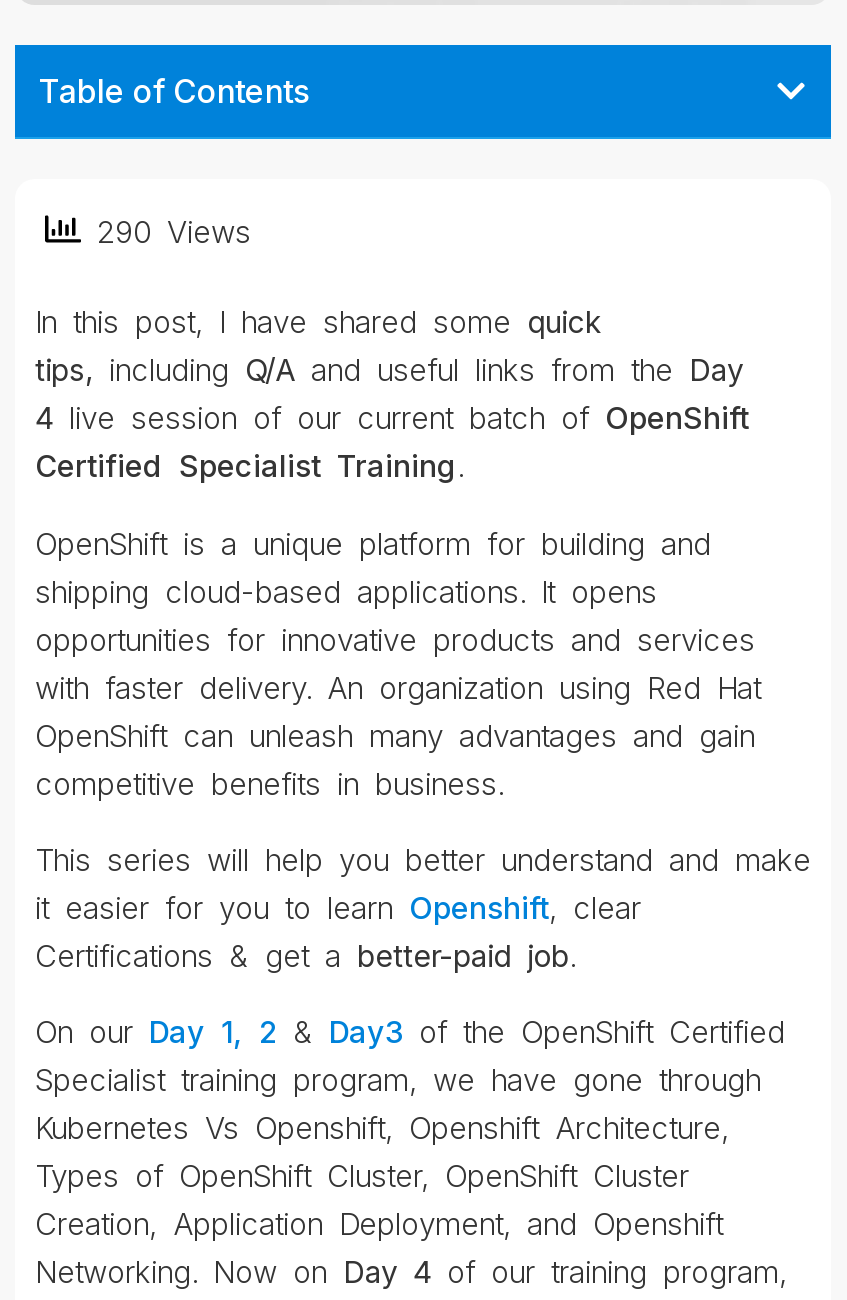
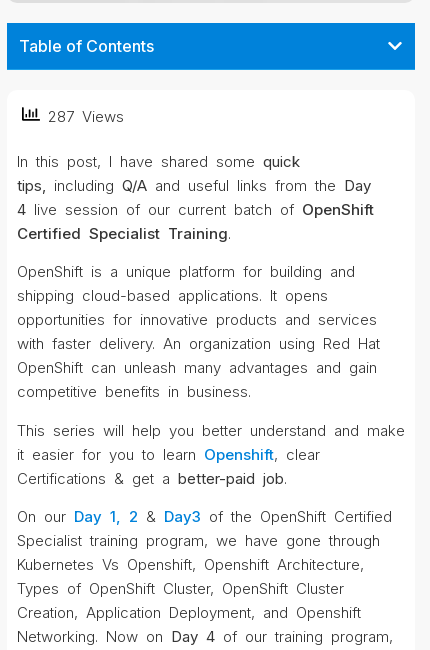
- 290 Views
+ 287 Views
